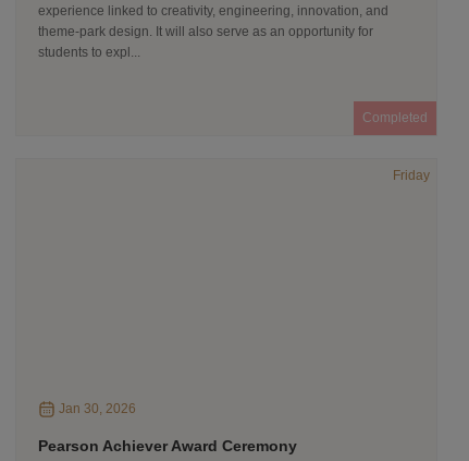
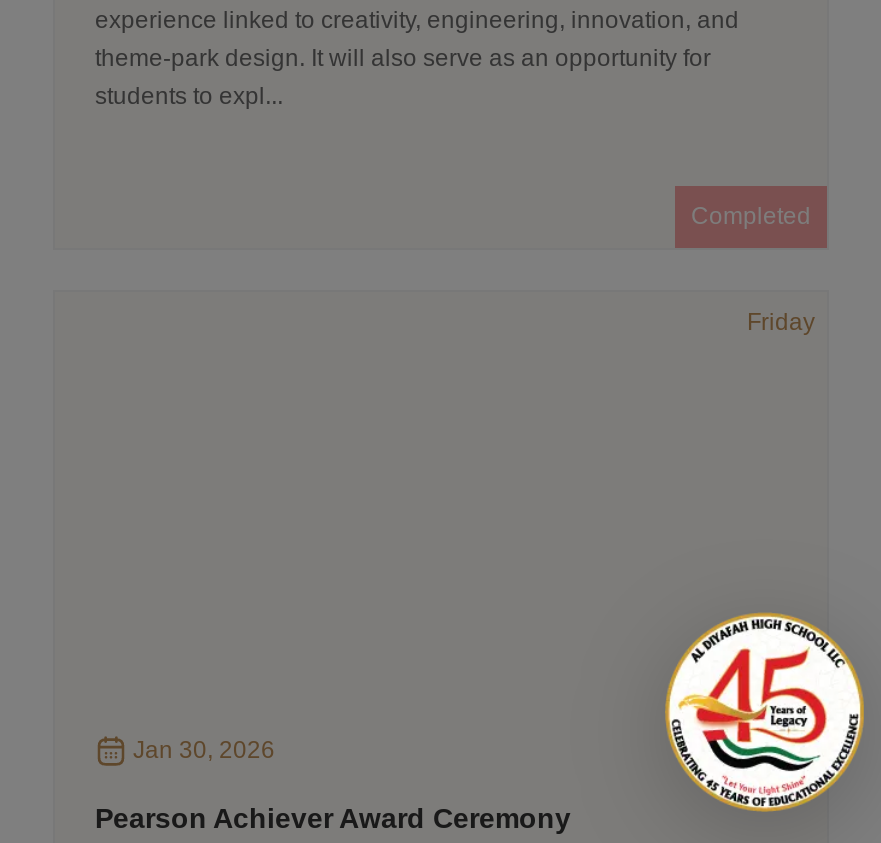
+ [image]
